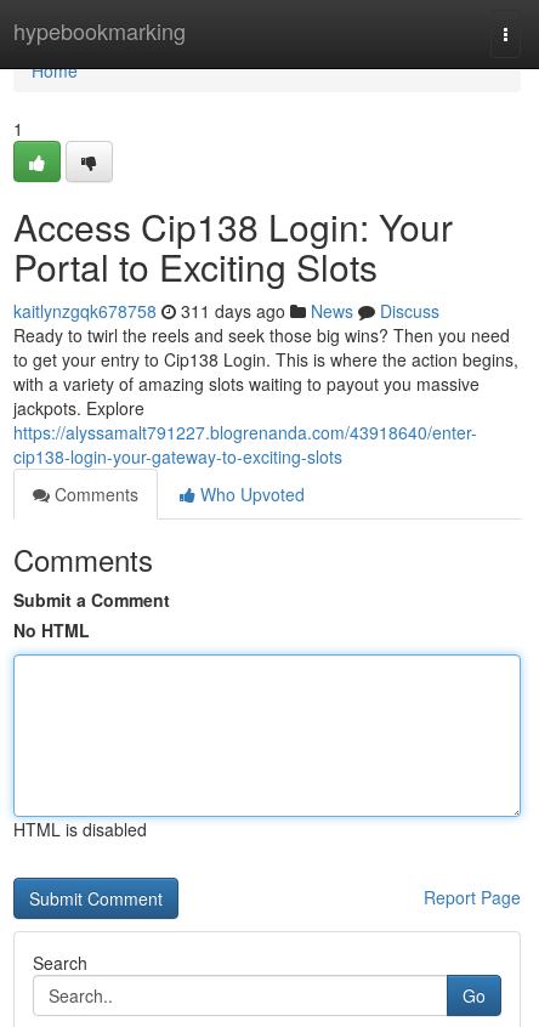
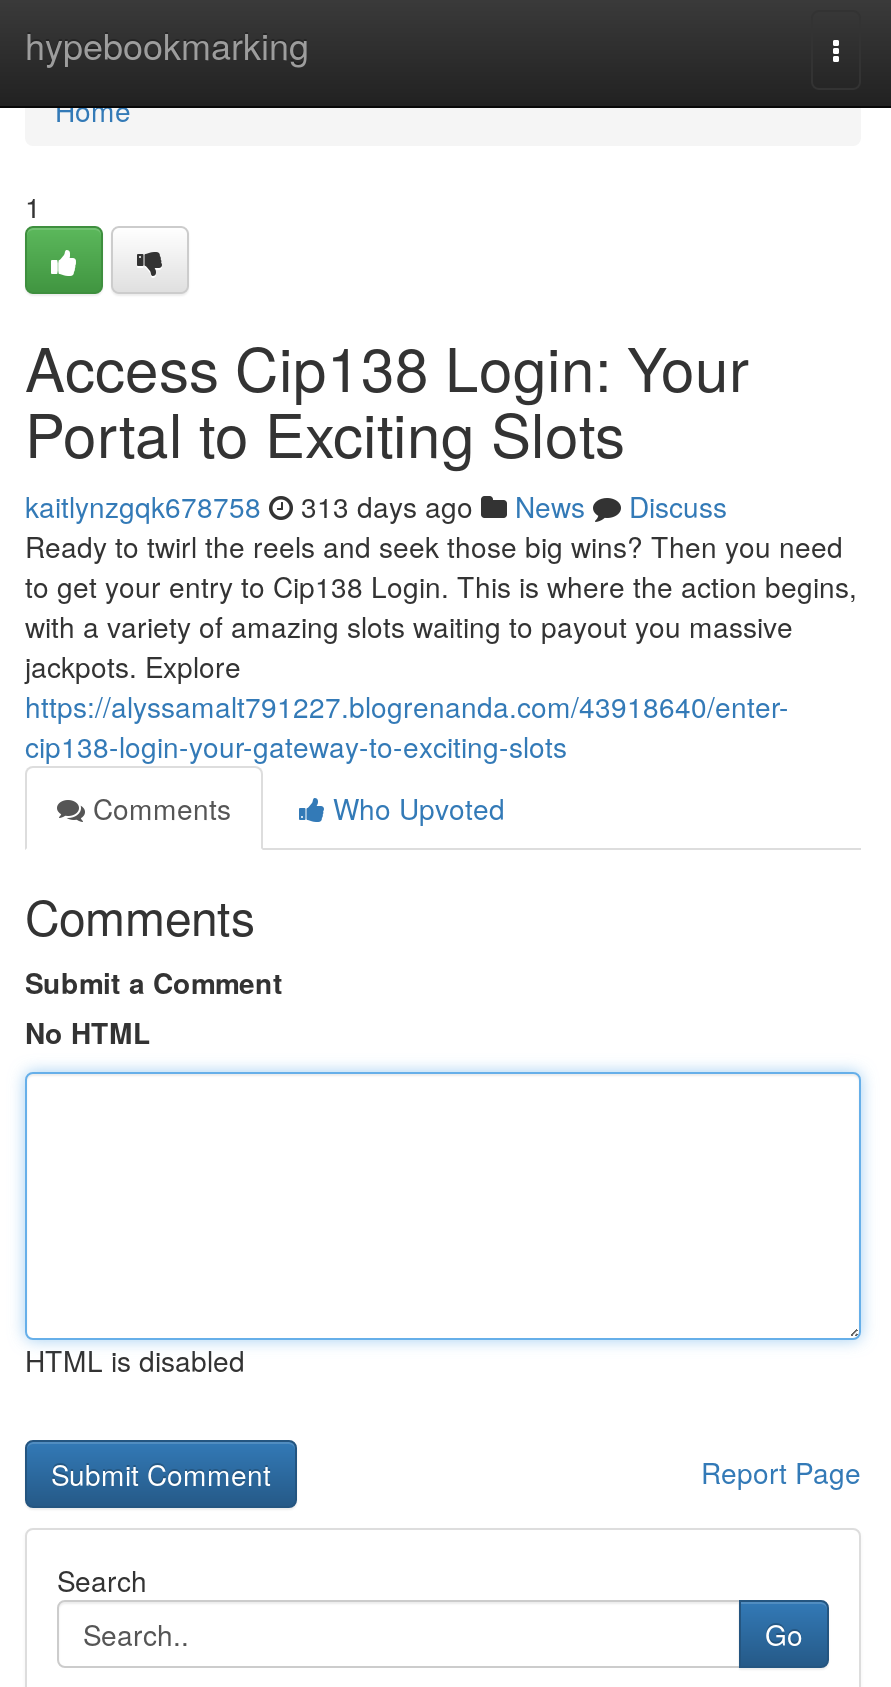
- kaitlynzgqk678758 311 days ago News Discuss
+ kaitlynzgqk678758 313 days ago News Discuss
